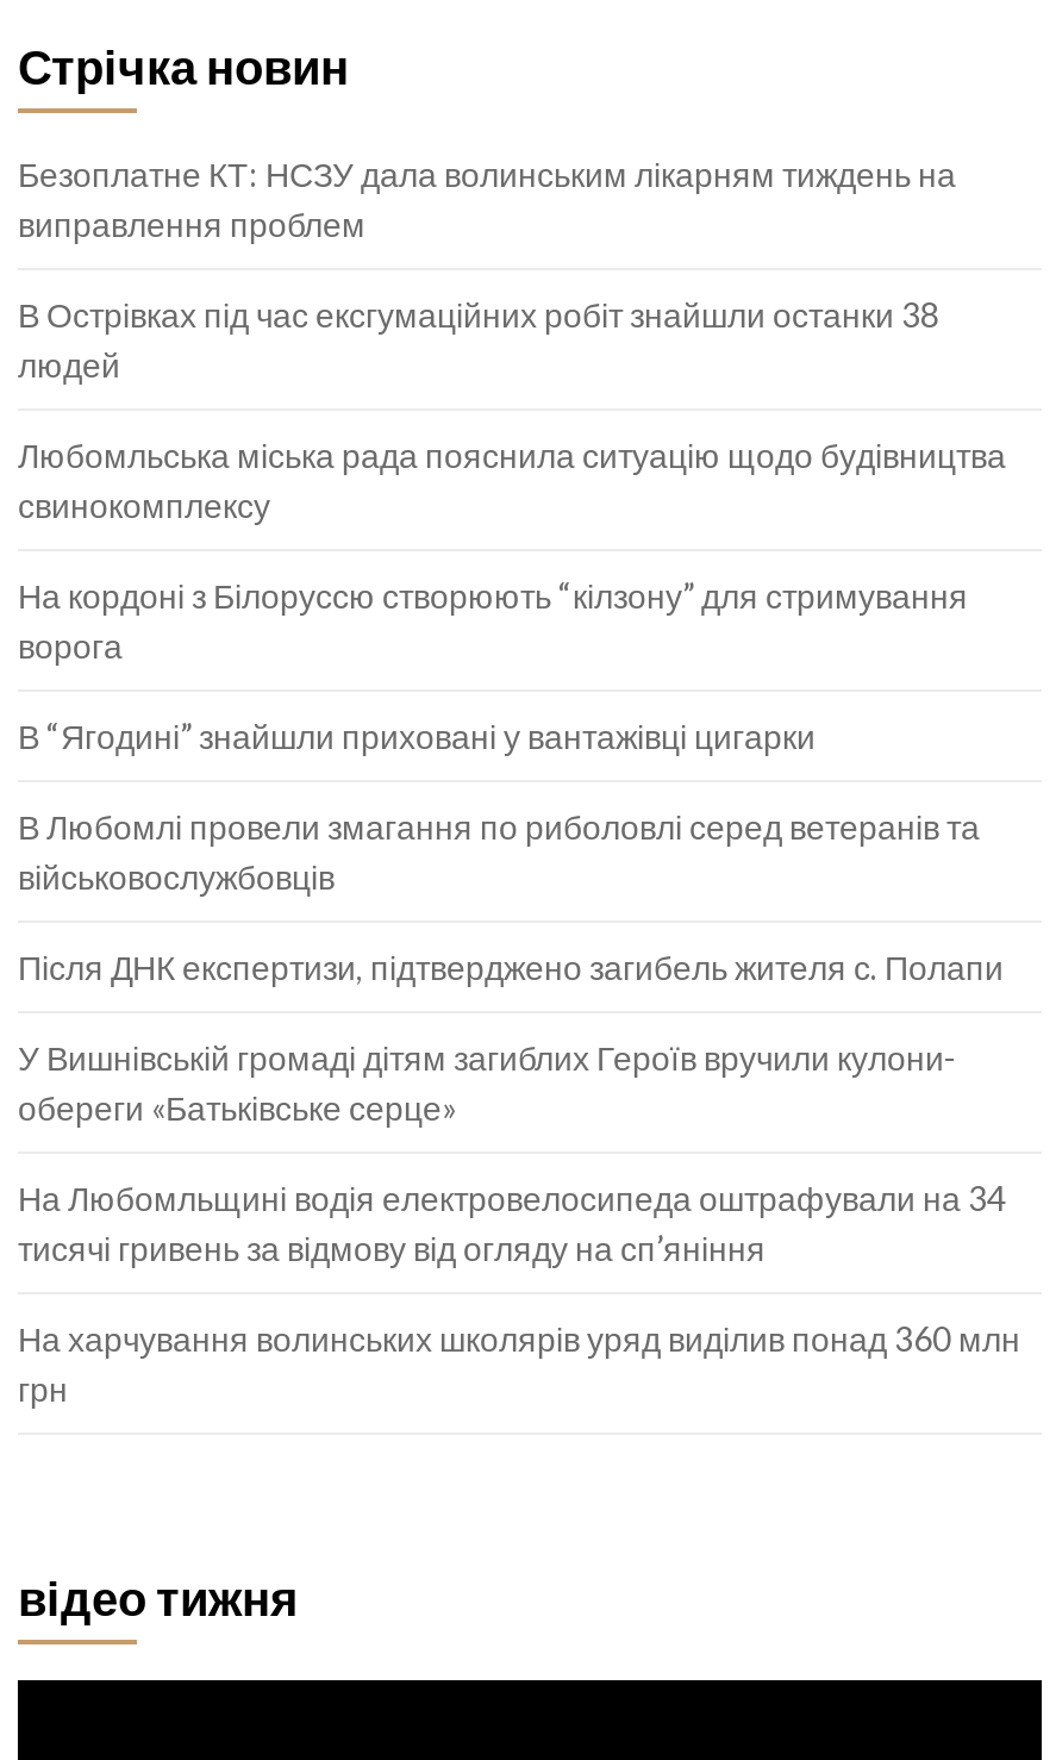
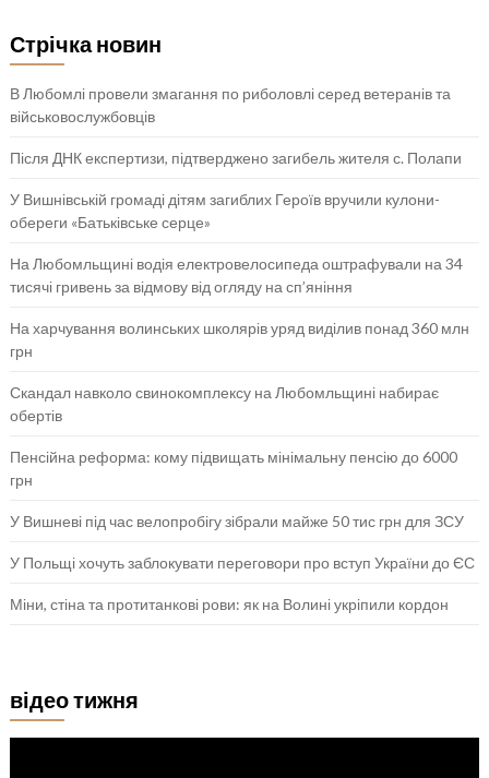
- Безоплатне КТ: НСЗУ дала волинським лікарням тиждень на
- виправлення проблем
- В Острівках під час ексгумаційних робіт знайшли останки 38
- людей
- Любомльська міська рада пояснила ситуацію щодо будівництва
- свинокомплексу
- На кордоні з Білоруссю створюють “кілзону” для стримування
- ворога
- В “Ягодині” знайшли приховані у вантажівці цигарки

moved up: В Любомлі провели змагання по риболовлі серед ветеранів та | військовослужбовців | Після ДНК експертизи, підтверджено загибель жителя с. Полапи | ... | На харчування волинських школярів уряд виділив понад 360 млн | грн

+ Скандал навколо свинокомплексу на Любомльщині набирає
+ обертів
+ Пенсійна реформа: кому підвищать мінімальну пенсію до 6000
+ грн
+ У Вишневі під час велопробігу зібрали майже 50 тис грн для ЗСУ
+ У Польщі хочуть заблокувати переговори про вступ України до ЄС
+ Міни, стіна та протитанкові рови: як на Волині укріпили кордон
